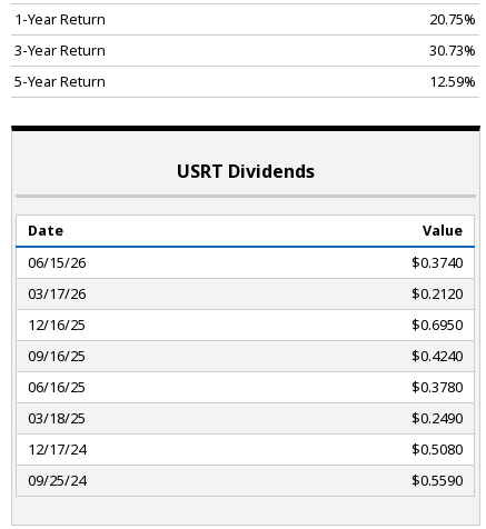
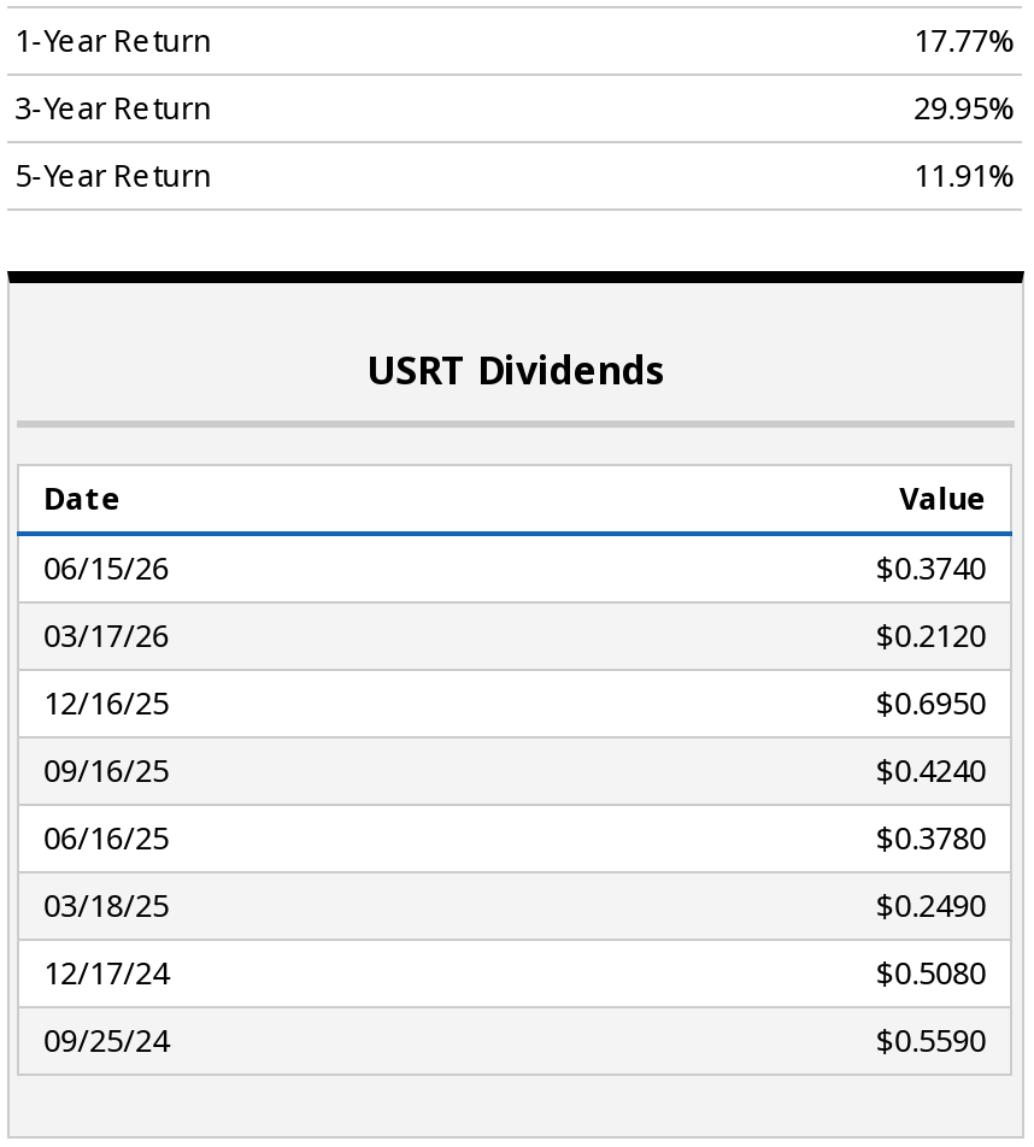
- 20.75%
+ 17.77%

- 30.73%
+ 29.95%

- 12.59%
+ 11.91%
